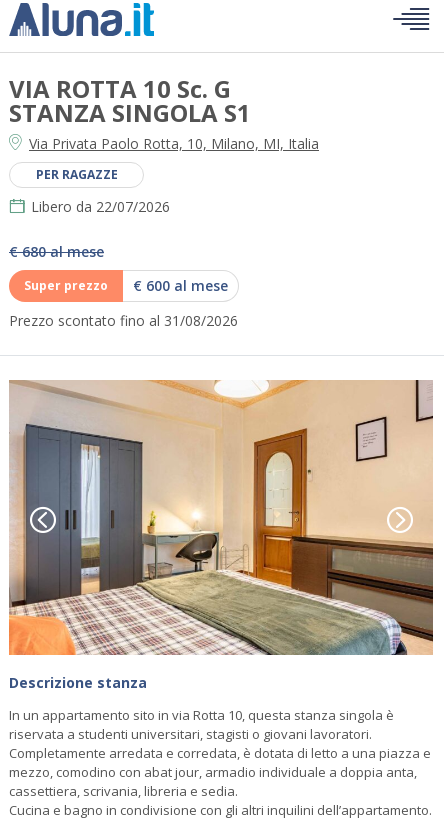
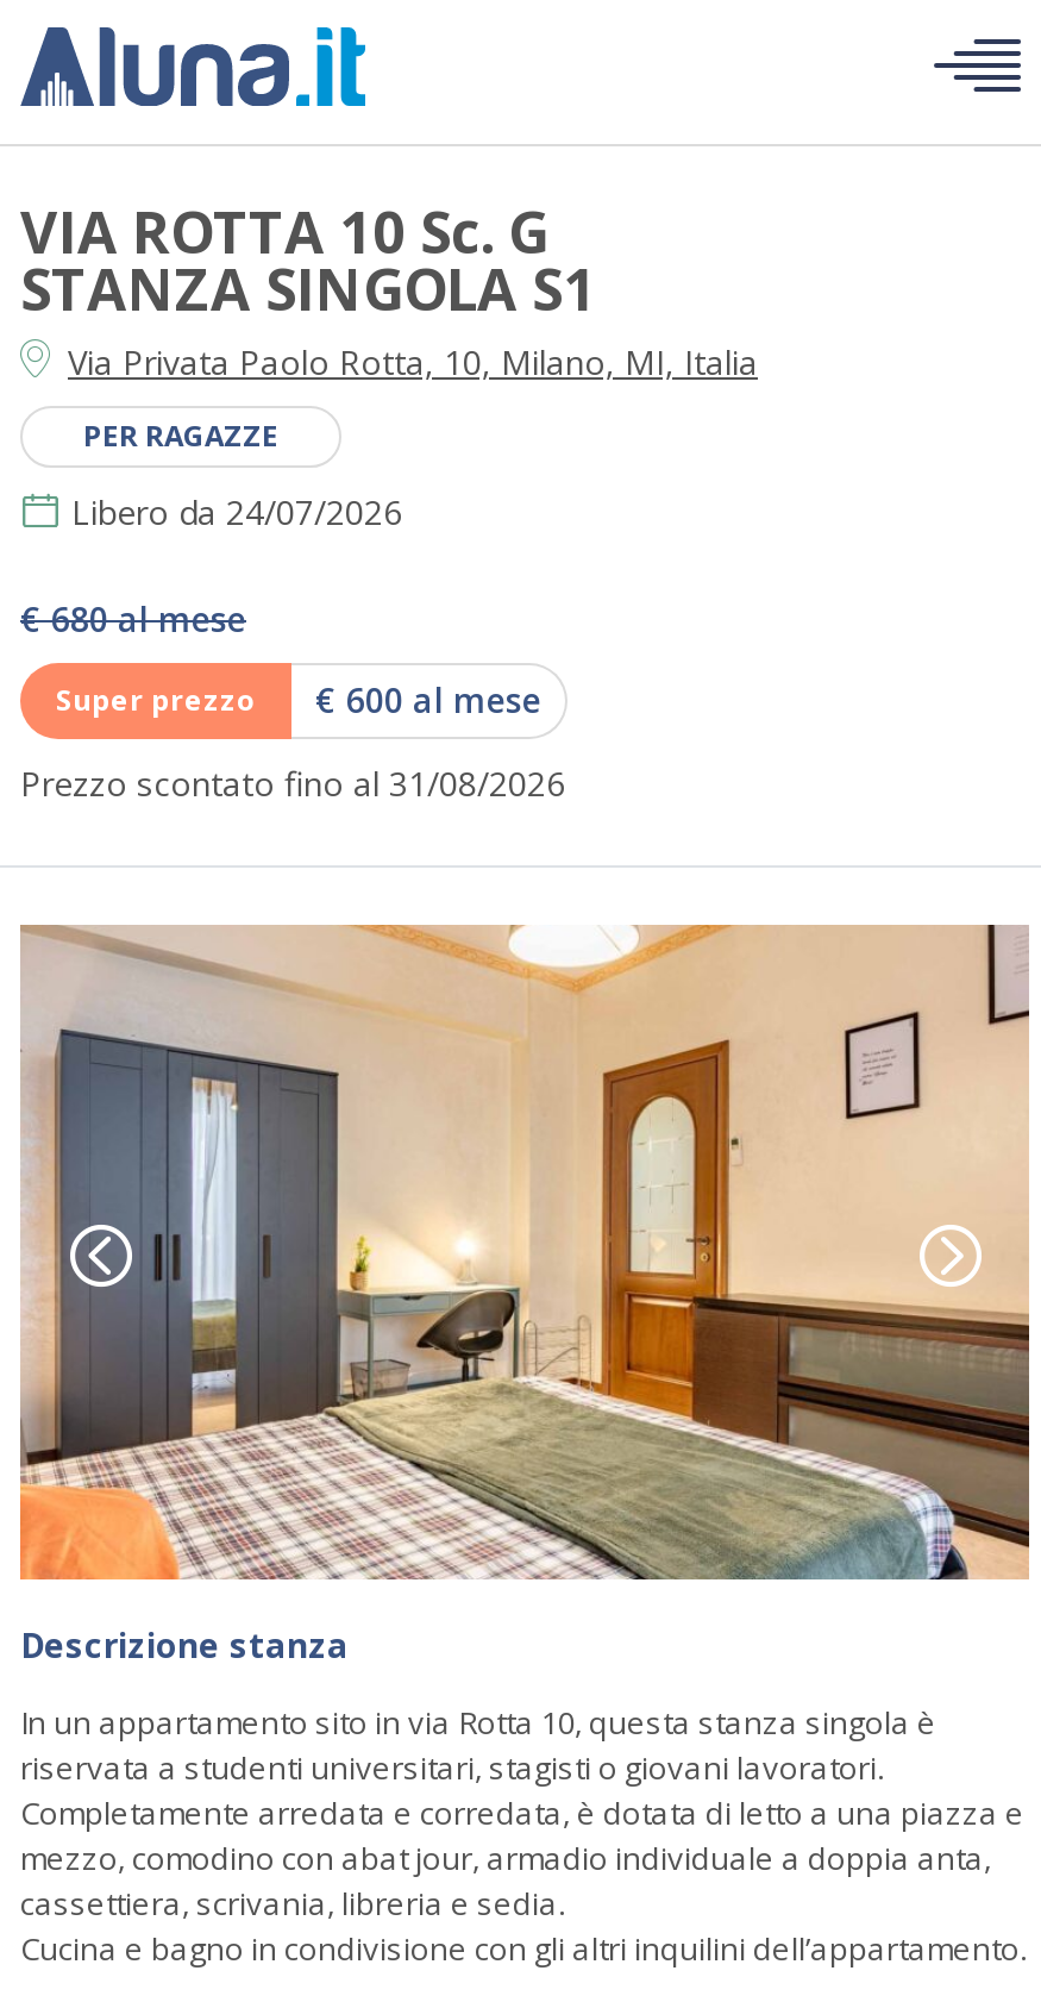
- Libero da 22/07/2026
+ Libero da 24/07/2026
